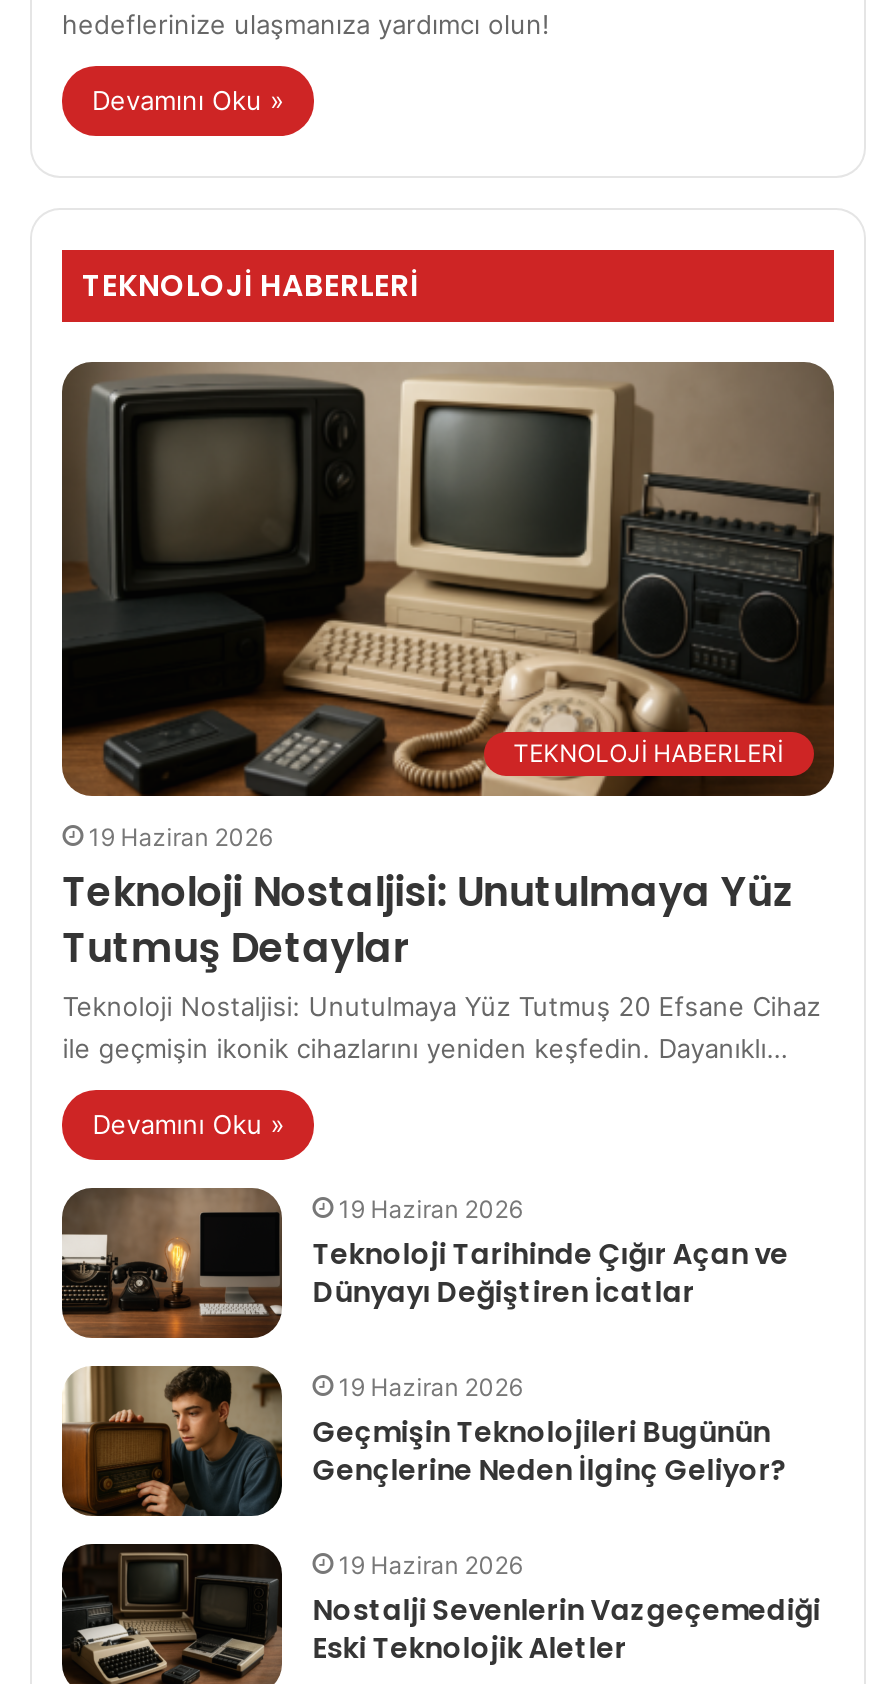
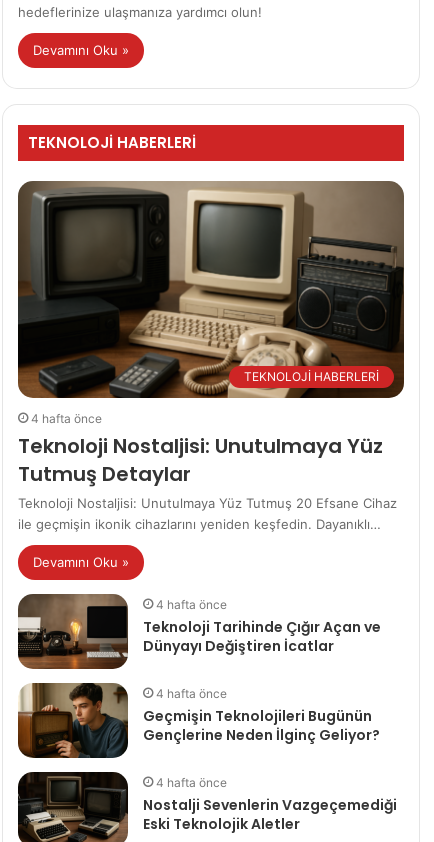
- 19 Haziran 2026
+ 4 hafta önce

- 19 Haziran 2026
+ 4 hafta önce

- 19 Haziran 2026
+ 4 hafta önce

- 19 Haziran 2026
+ 4 hafta önce
